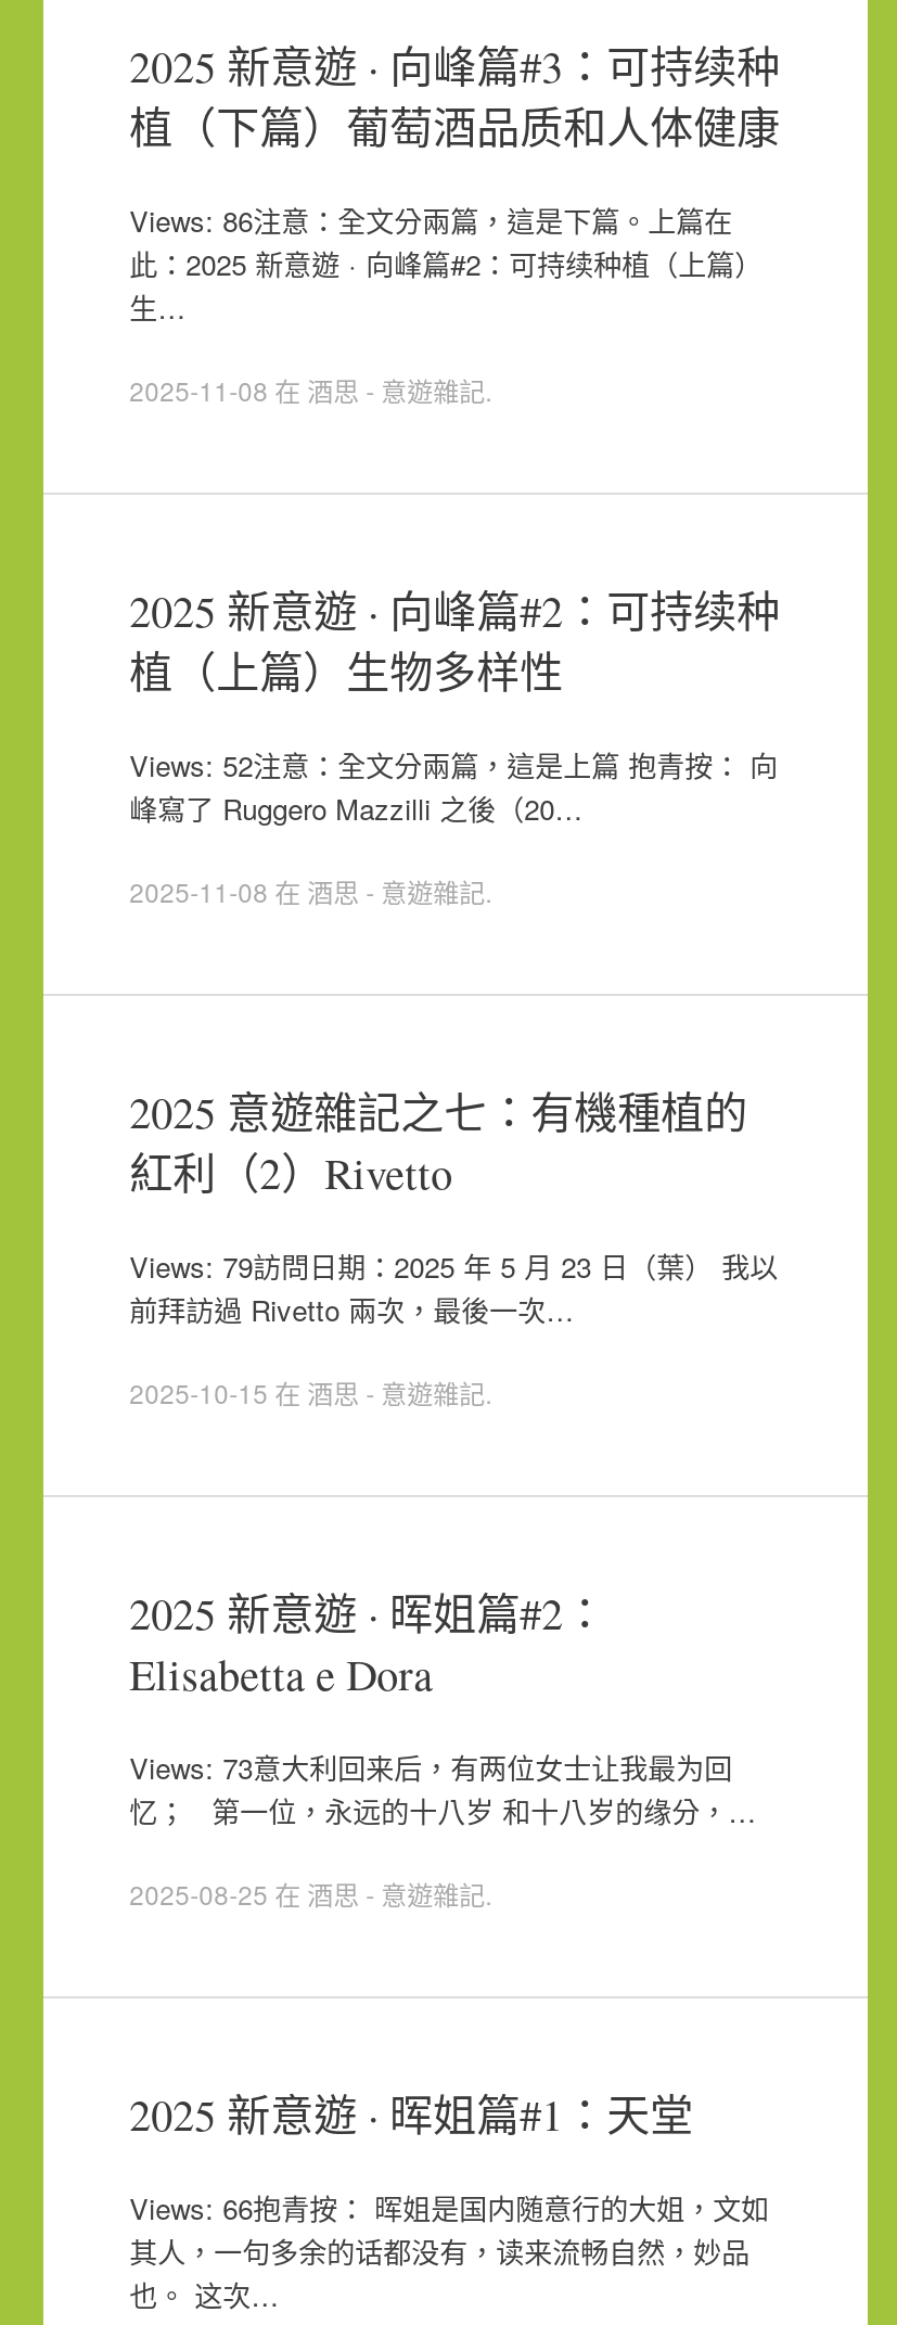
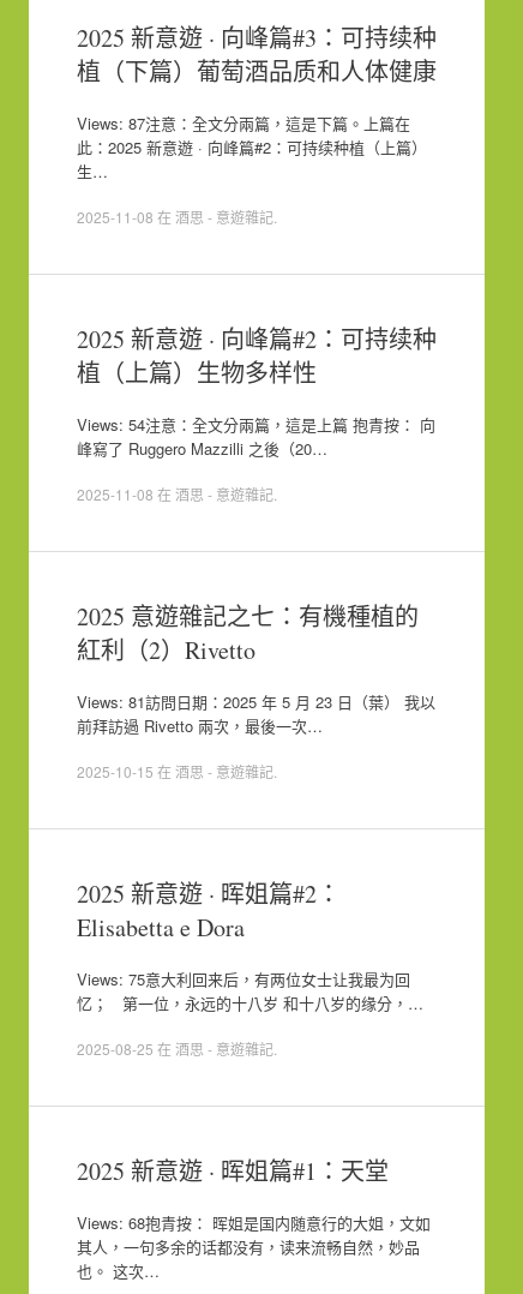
- Views: 86注意：全文分兩篇，這是下篇。上篇在
+ Views: 87注意：全文分兩篇，這是下篇。上篇在

- Views: 52注意：全文分兩篇，這是上篇 抱青按： 向
+ Views: 54注意：全文分兩篇，這是上篇 抱青按： 向

- Views: 79訪問日期：2025 年 5 月 23 日（葉） 我以
+ Views: 81訪問日期：2025 年 5 月 23 日（葉） 我以

- Views: 73意大利回来后，有两位女士让我最为回
+ Views: 75意大利回来后，有两位女士让我最为回

- Views: 66抱青按： 晖姐是国内随意行的大姐，文如
+ Views: 68抱青按： 晖姐是国内随意行的大姐，文如
